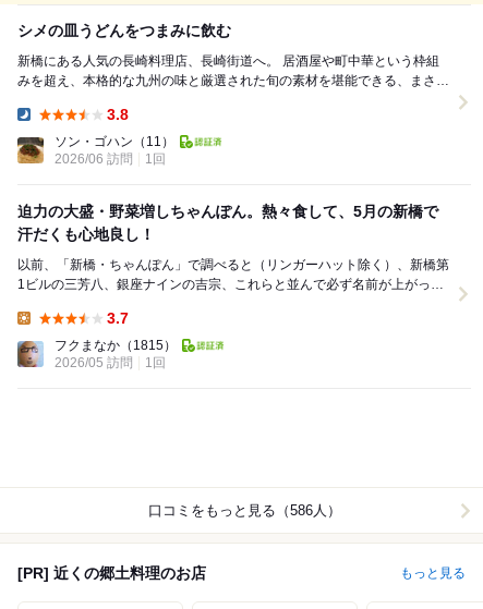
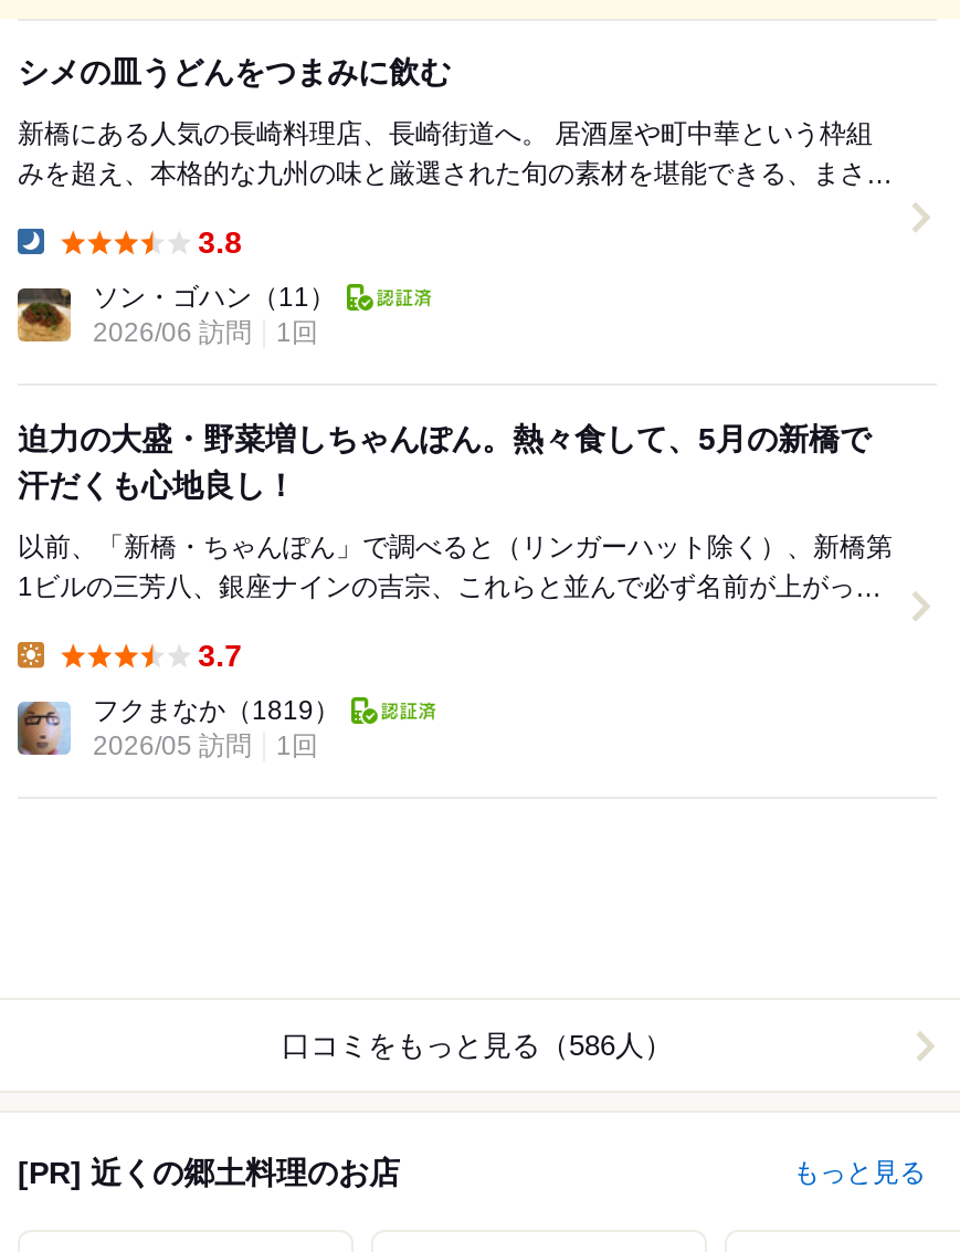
- フクまなか（1815）
+ フクまなか（1819）
